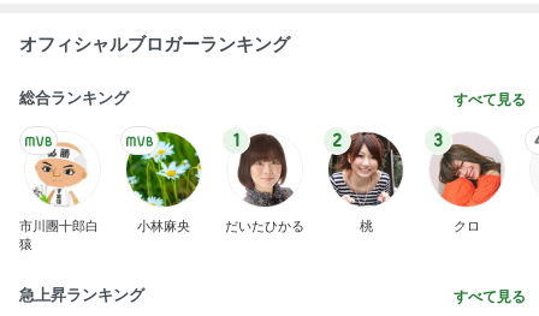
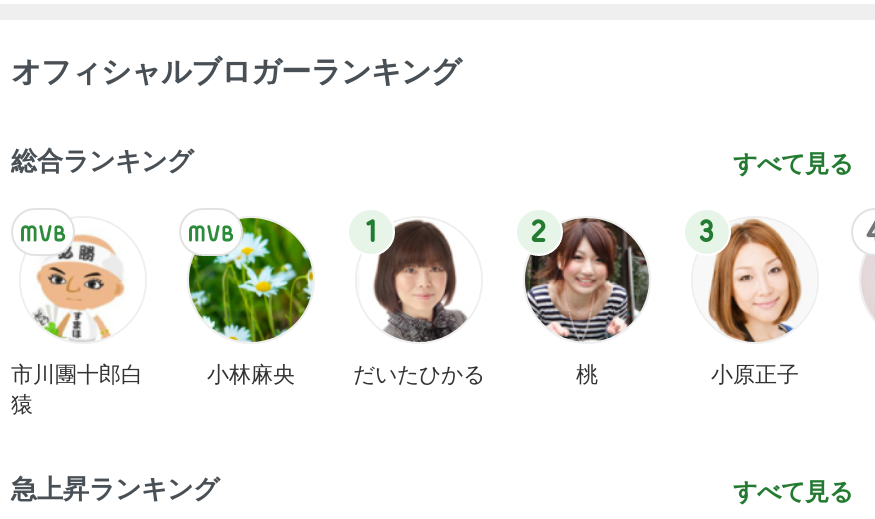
- [image]
- クロ
+ [image]
+ 小原正子
